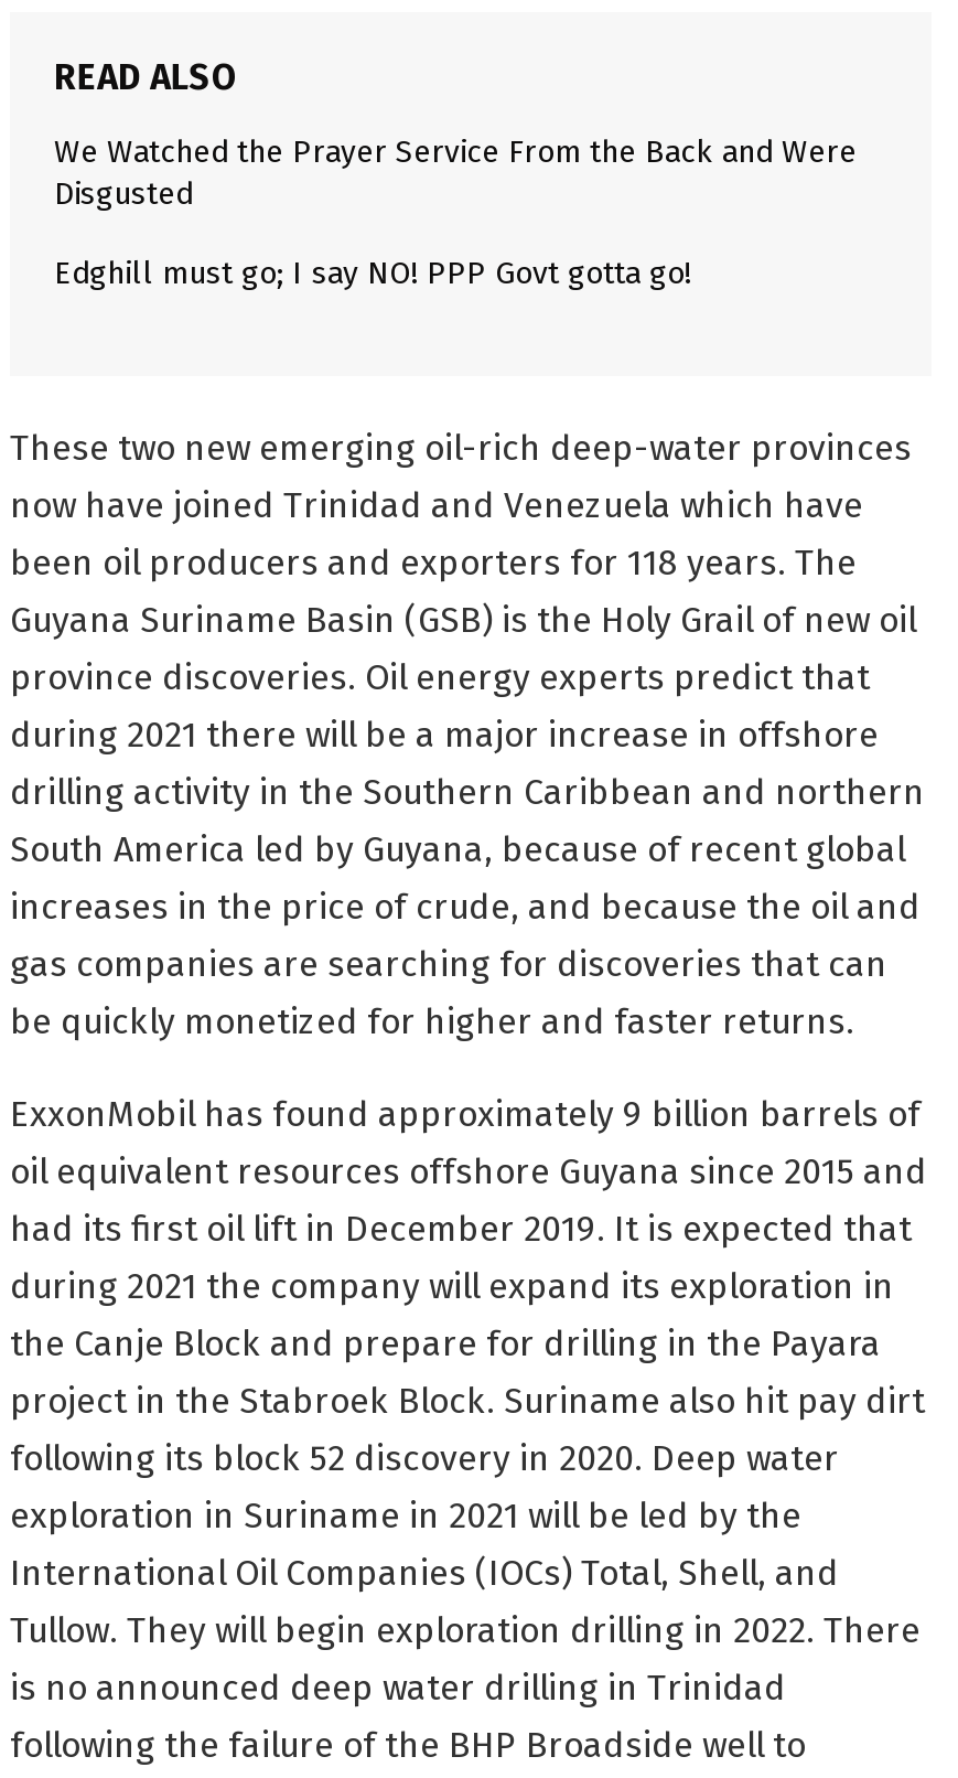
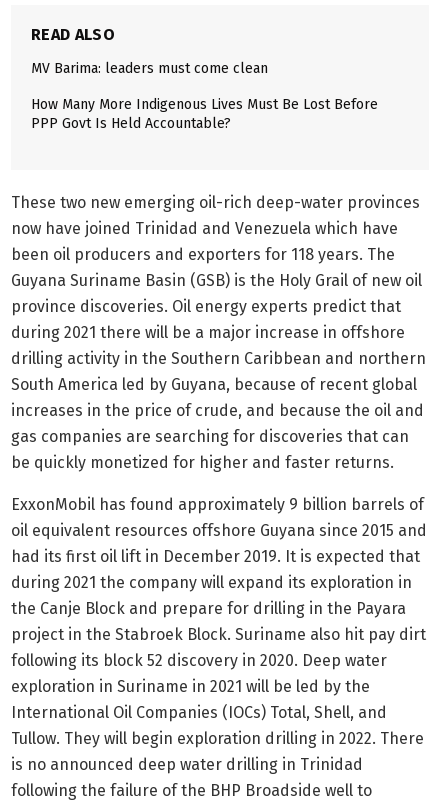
- We Watched the Prayer Service From the Back and Were
- Disgusted
+ MV Barima: leaders must come clean

- Edghill must go; I say NO! PPP Govt gotta go!
+ How Many More Indigenous Lives Must Be Lost Before
+ PPP Govt Is Held Accountable?
